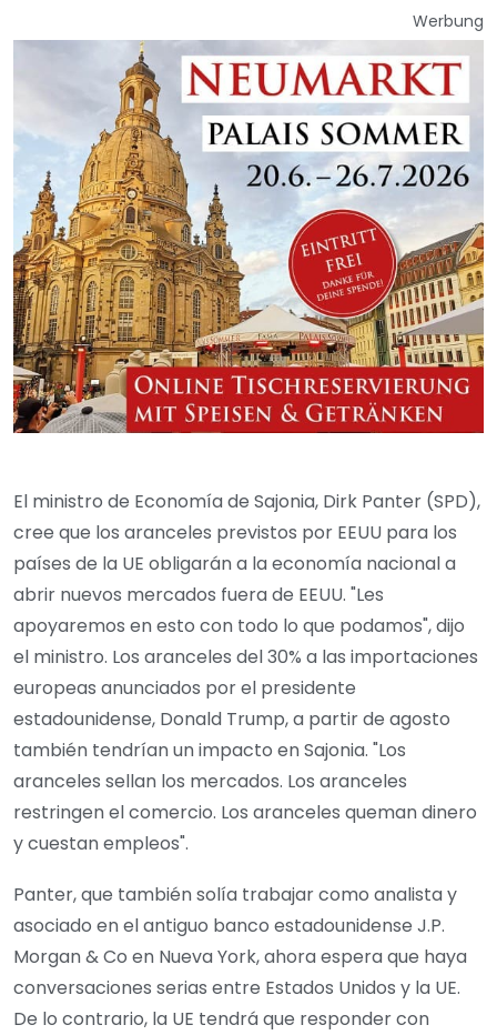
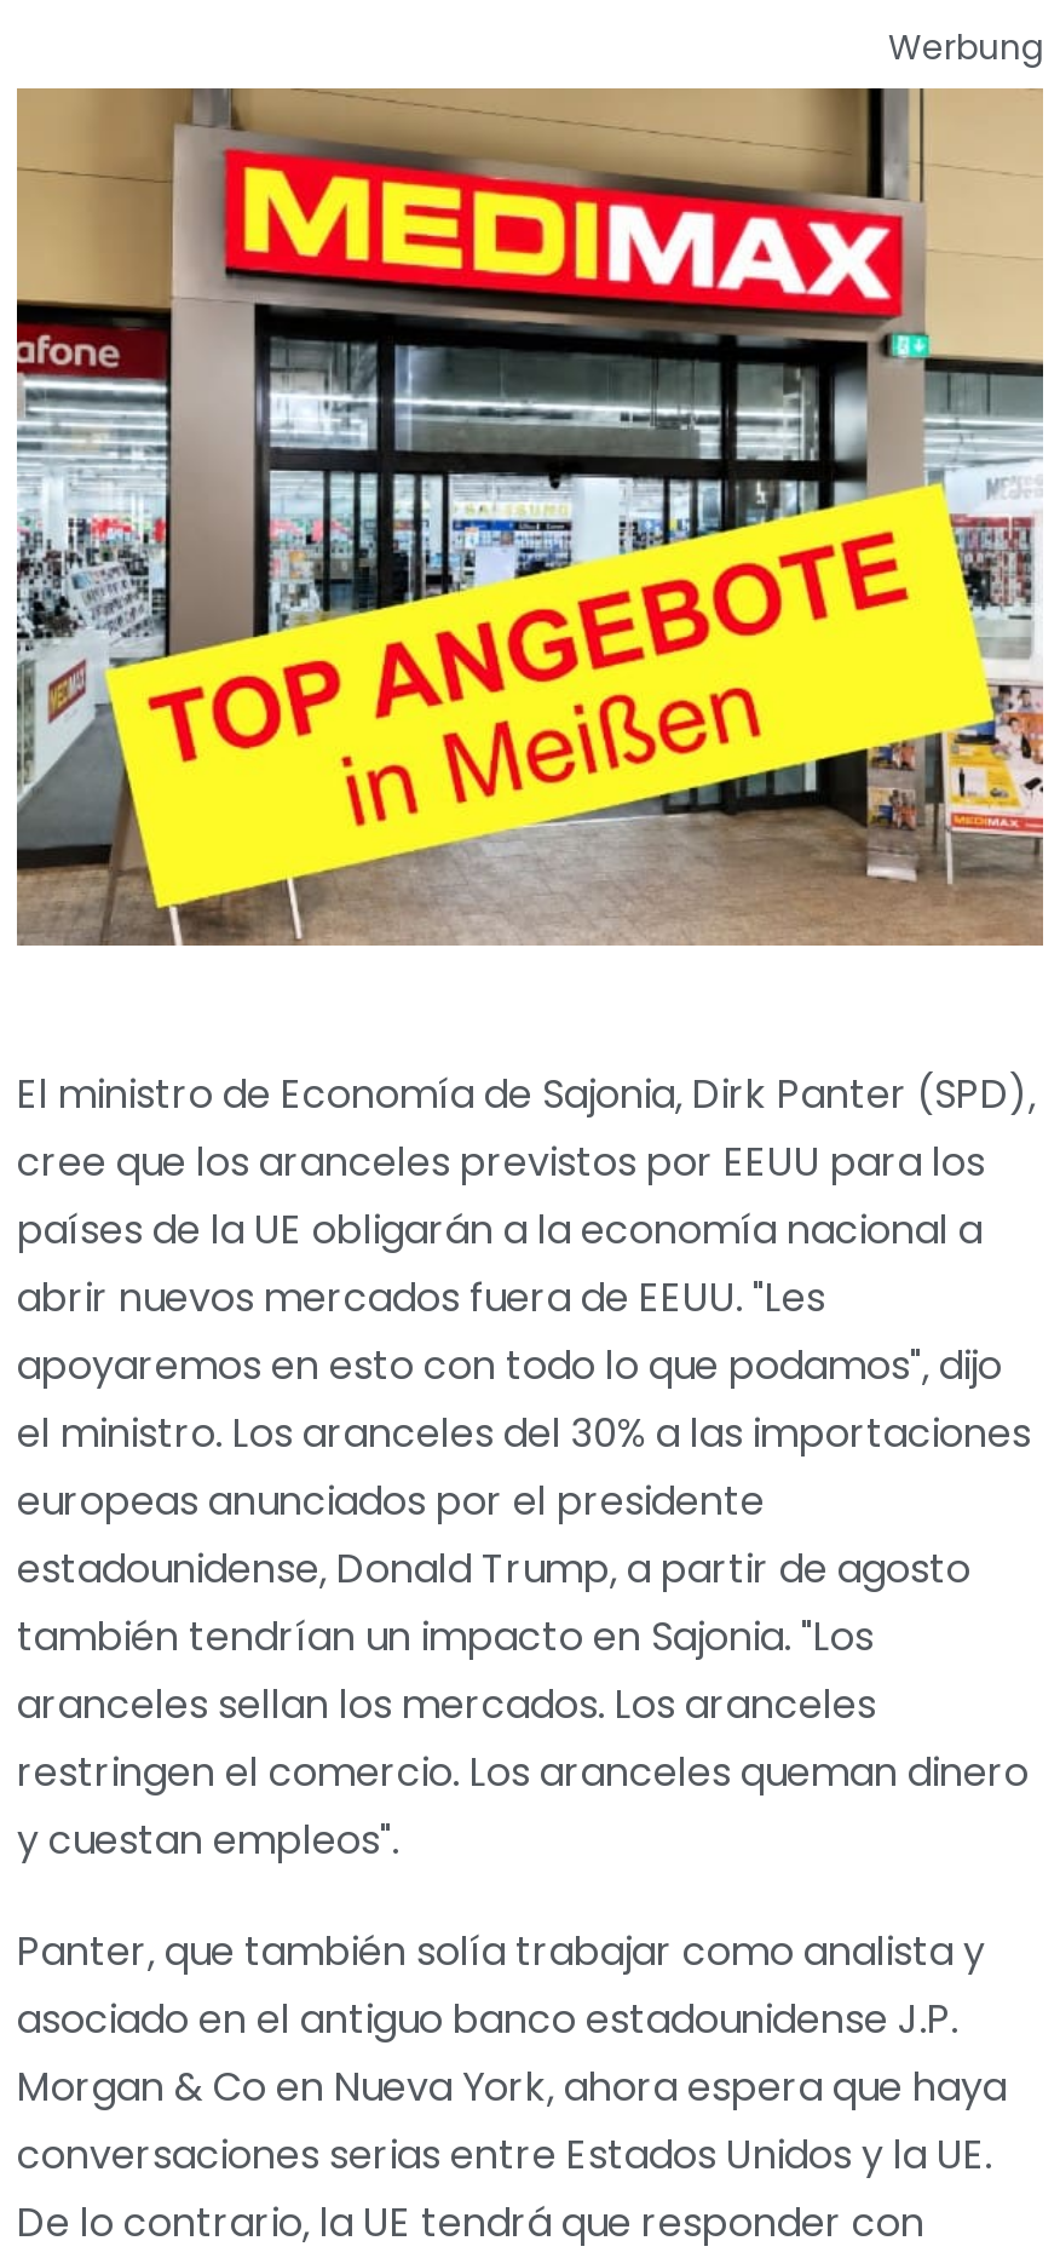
- [image]
+ [image]
